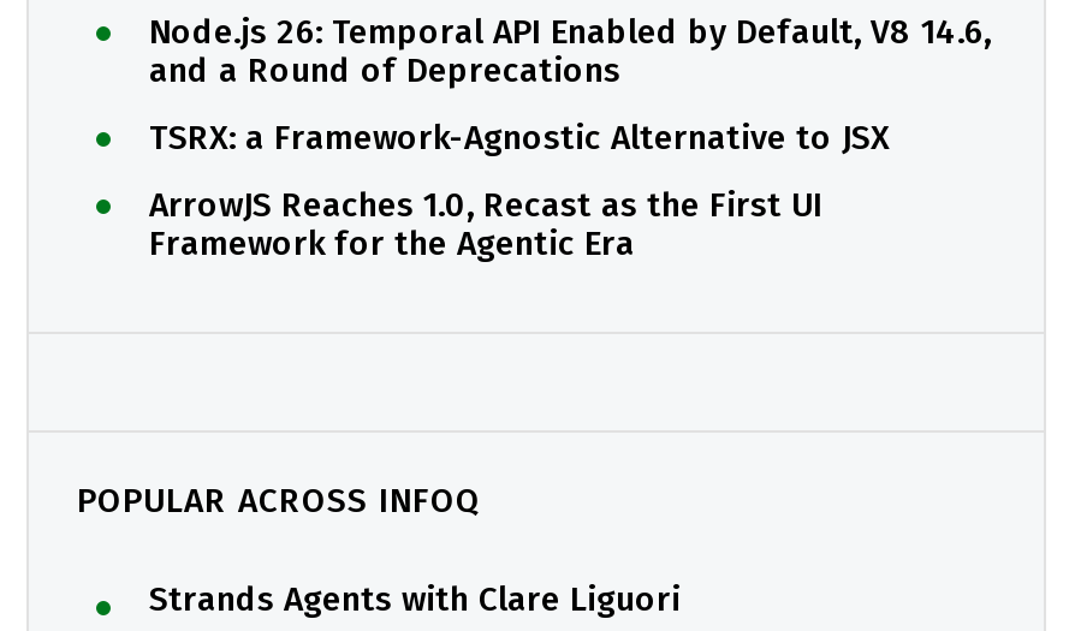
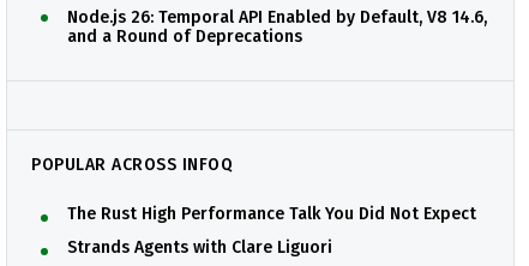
- TSRX: a Framework-Agnostic Alternative to JSX
- ArrowJS Reaches 1.0, Recast as the First UI
- Framework for the Agentic Era

moved up: POPULAR ACROSS INFOQ

+ The Rust High Performance Talk You Did Not Expect
